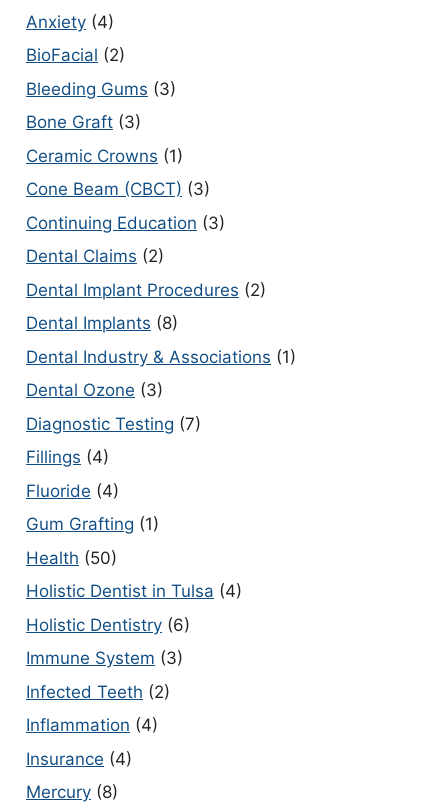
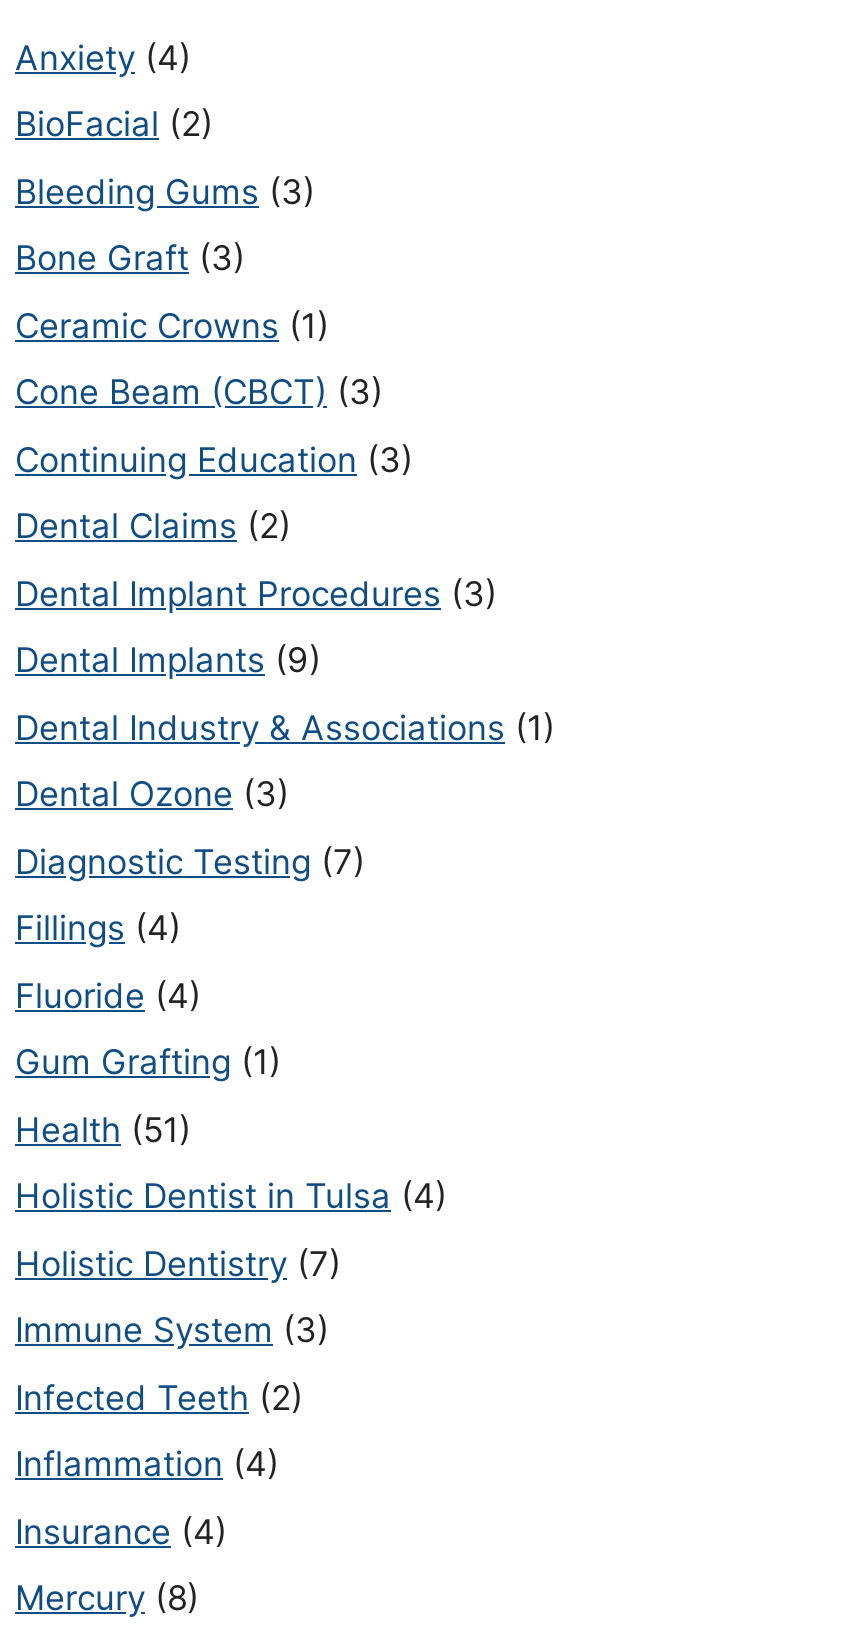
- Dental Implant Procedures (2)
+ Dental Implant Procedures (3)

- Dental Implants (8)
+ Dental Implants (9)

- Health (50)
+ Health (51)

- Holistic Dentistry (6)
+ Holistic Dentistry (7)
